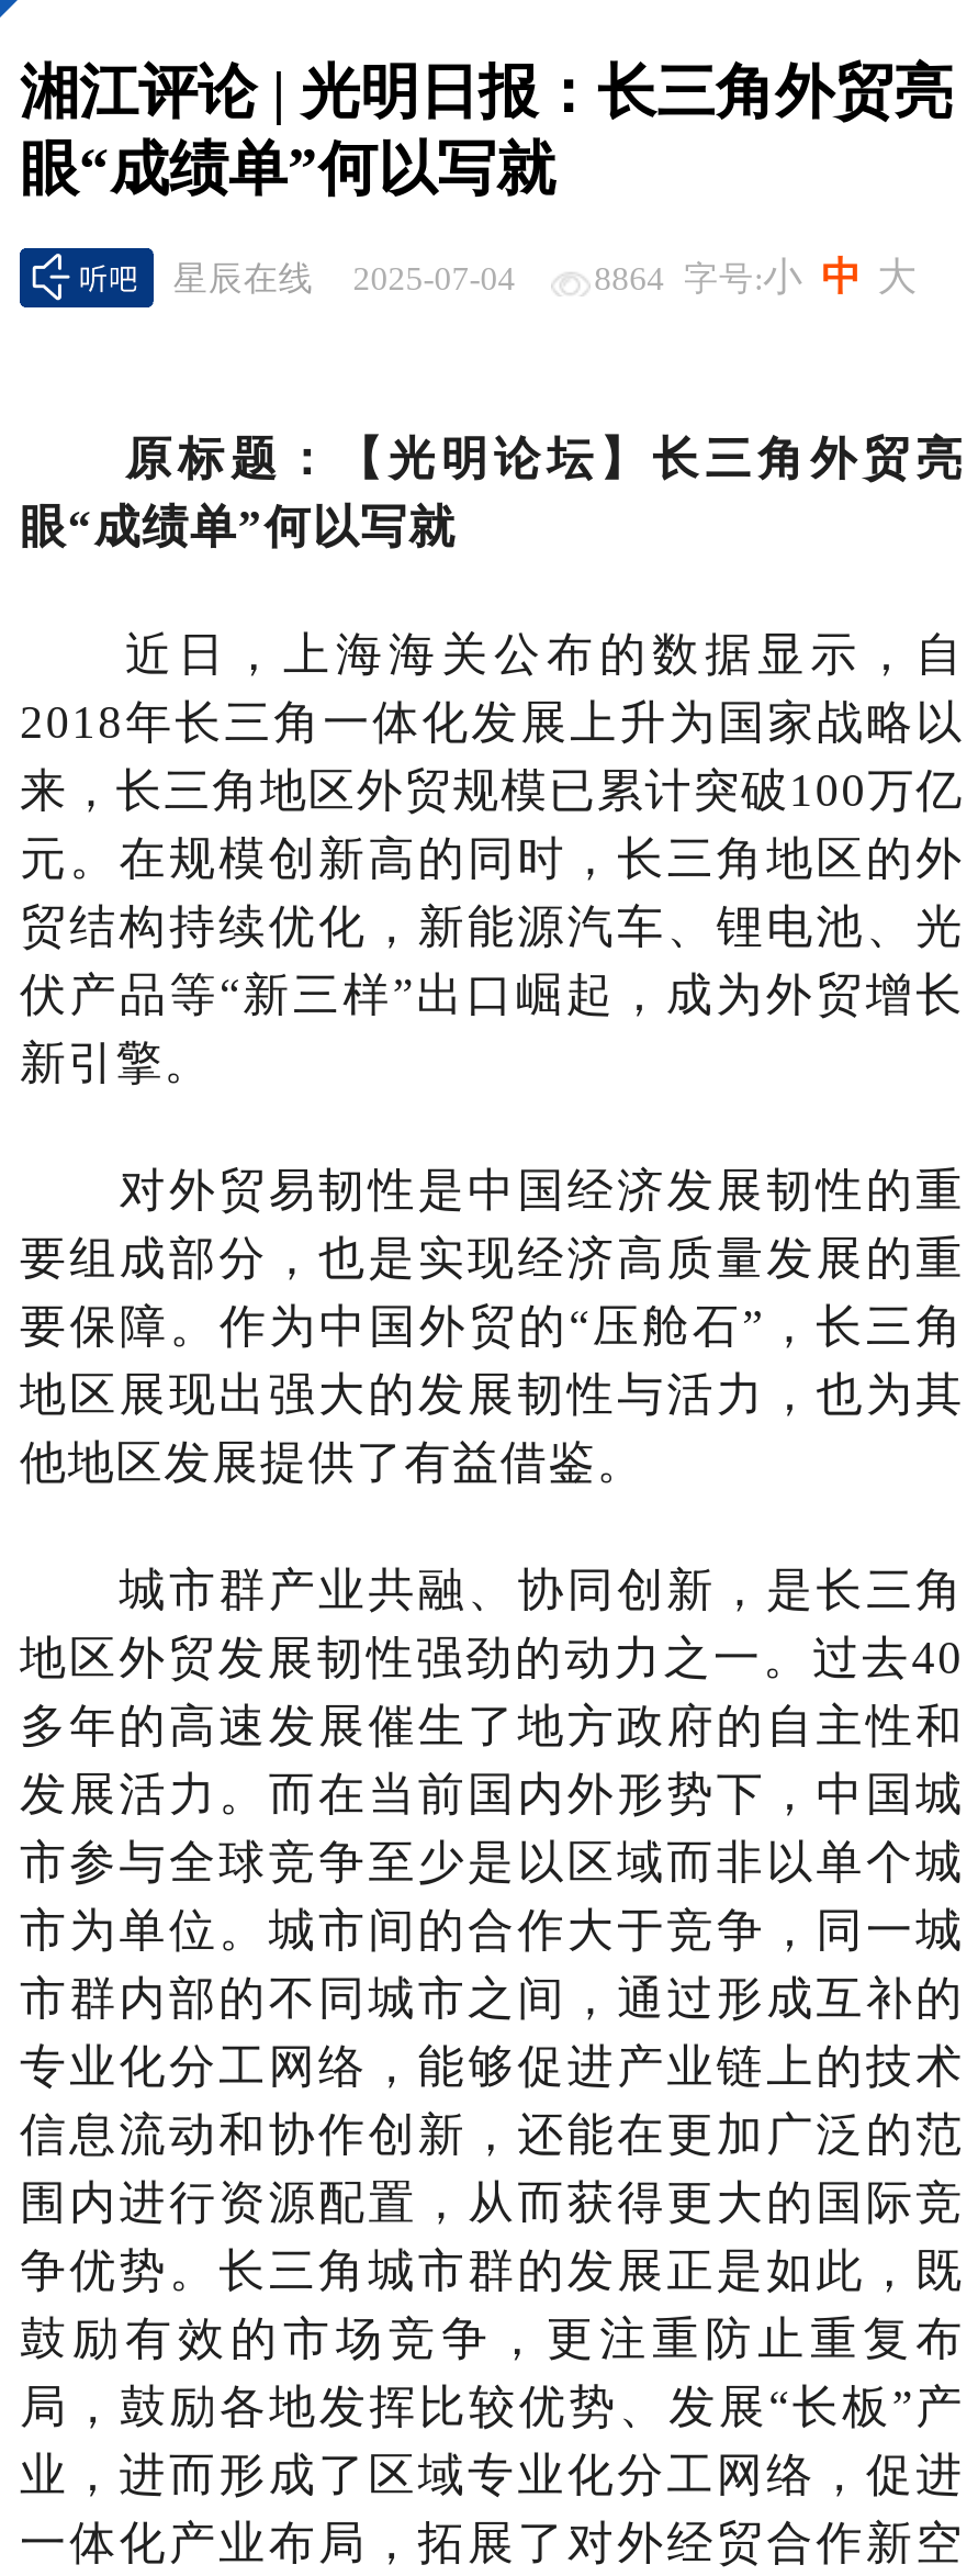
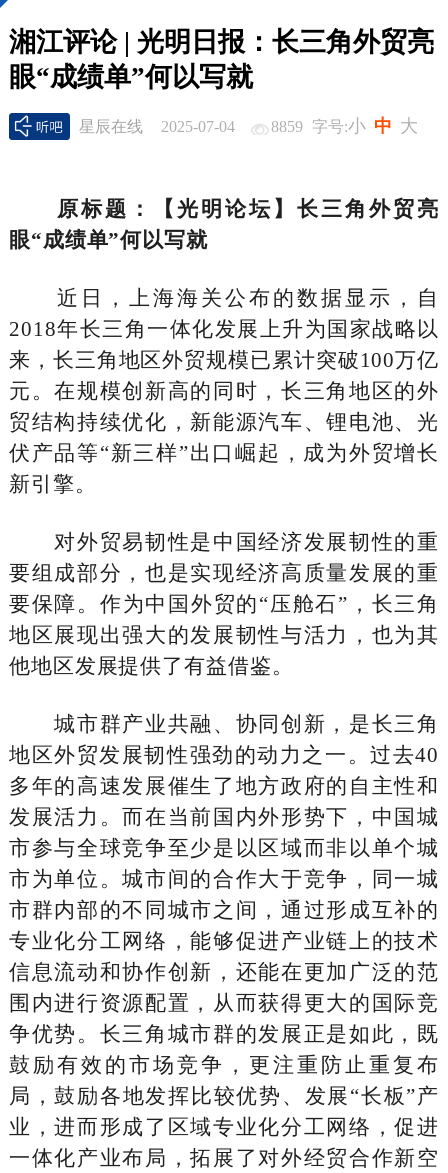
- 8864 字号:小 中 大
+ 8859 字号:小 中 大
